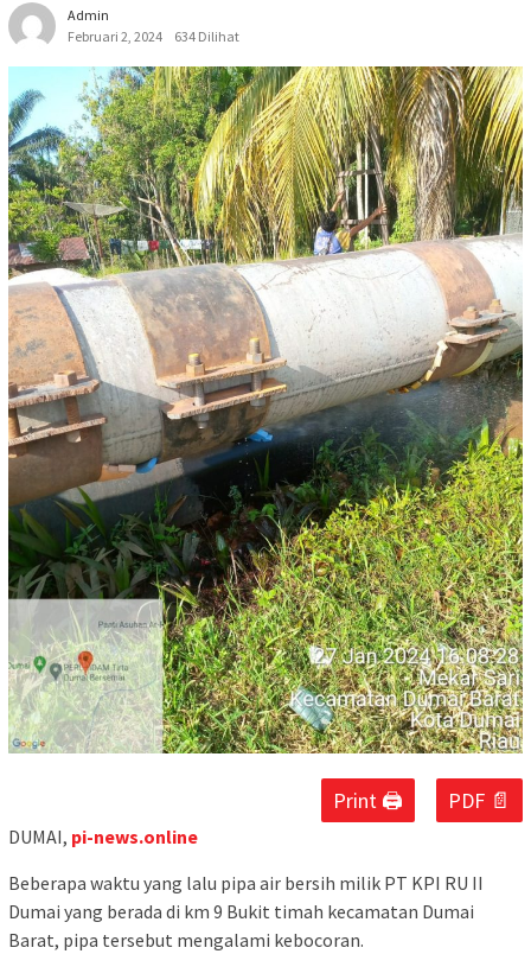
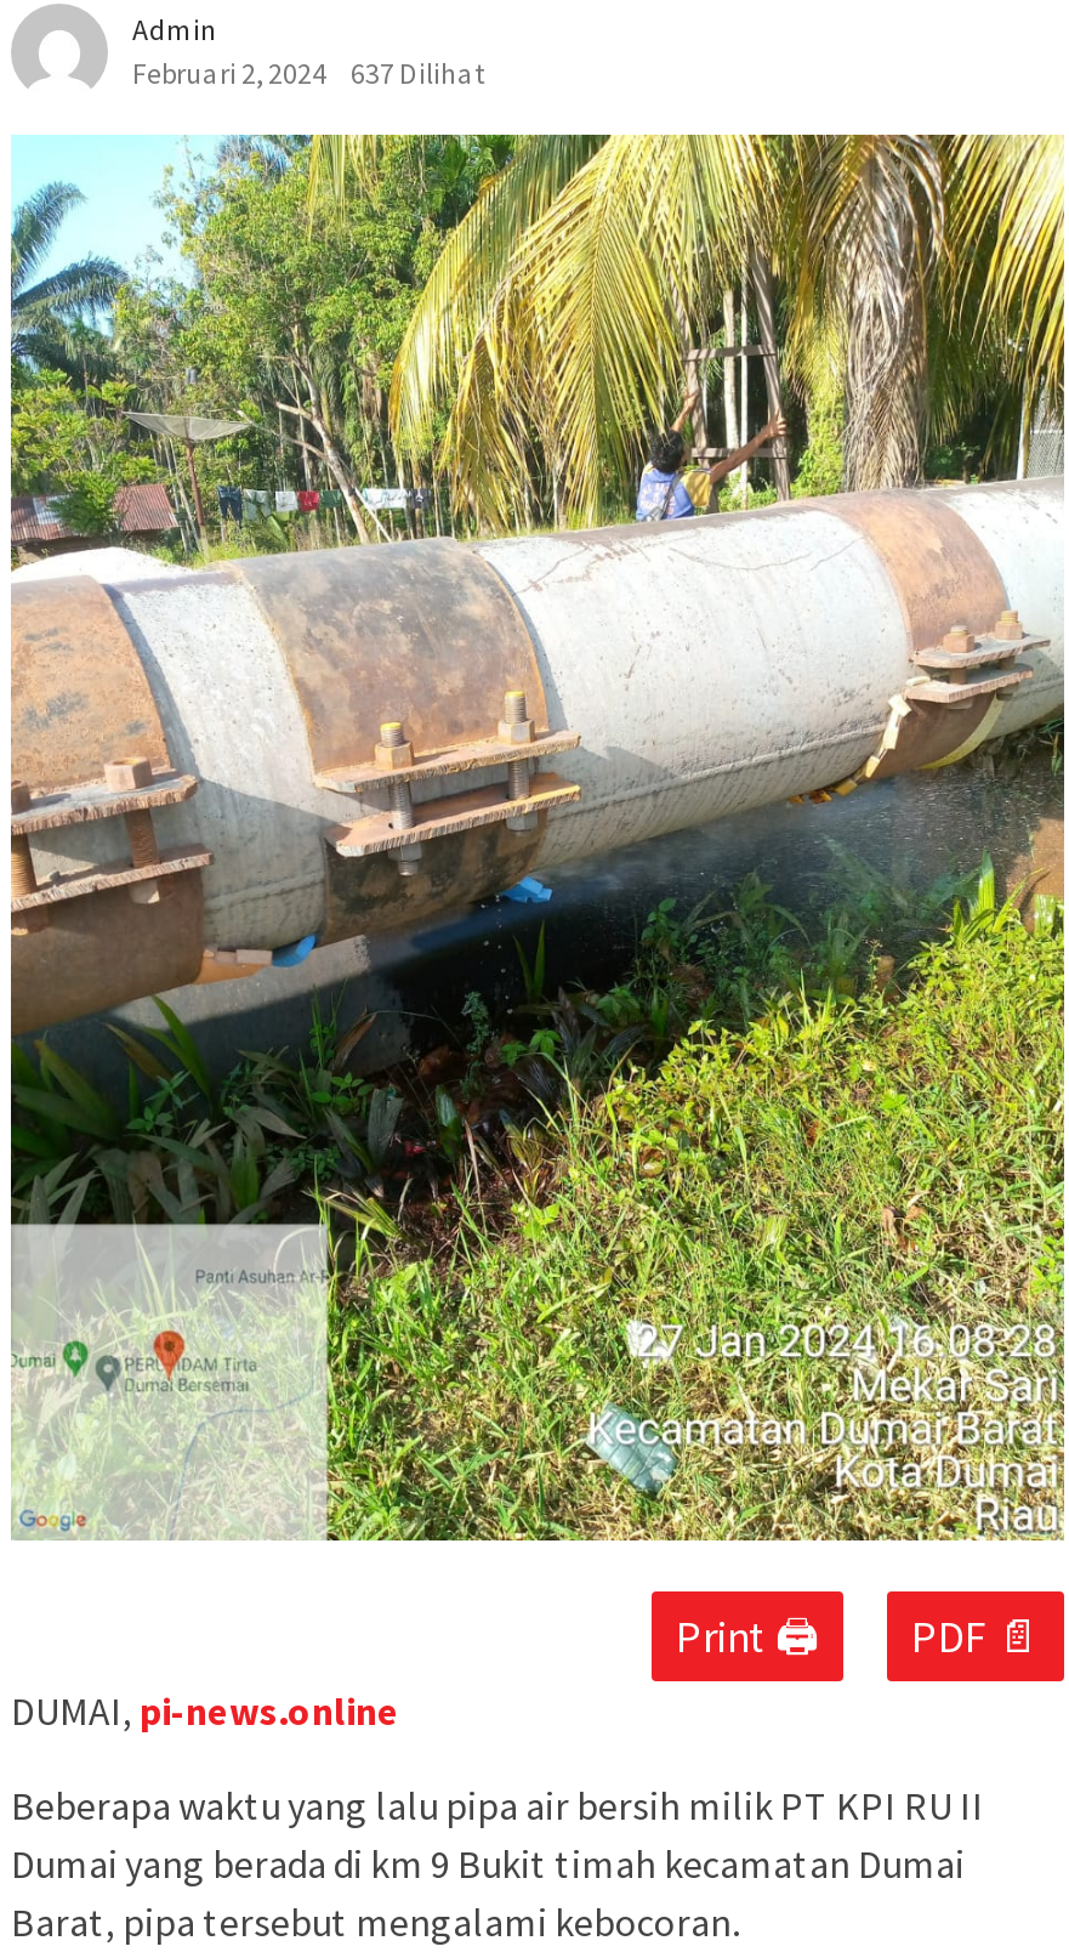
- Februari 2, 2024 634 Dilihat
+ Februari 2, 2024 637 Dilihat
